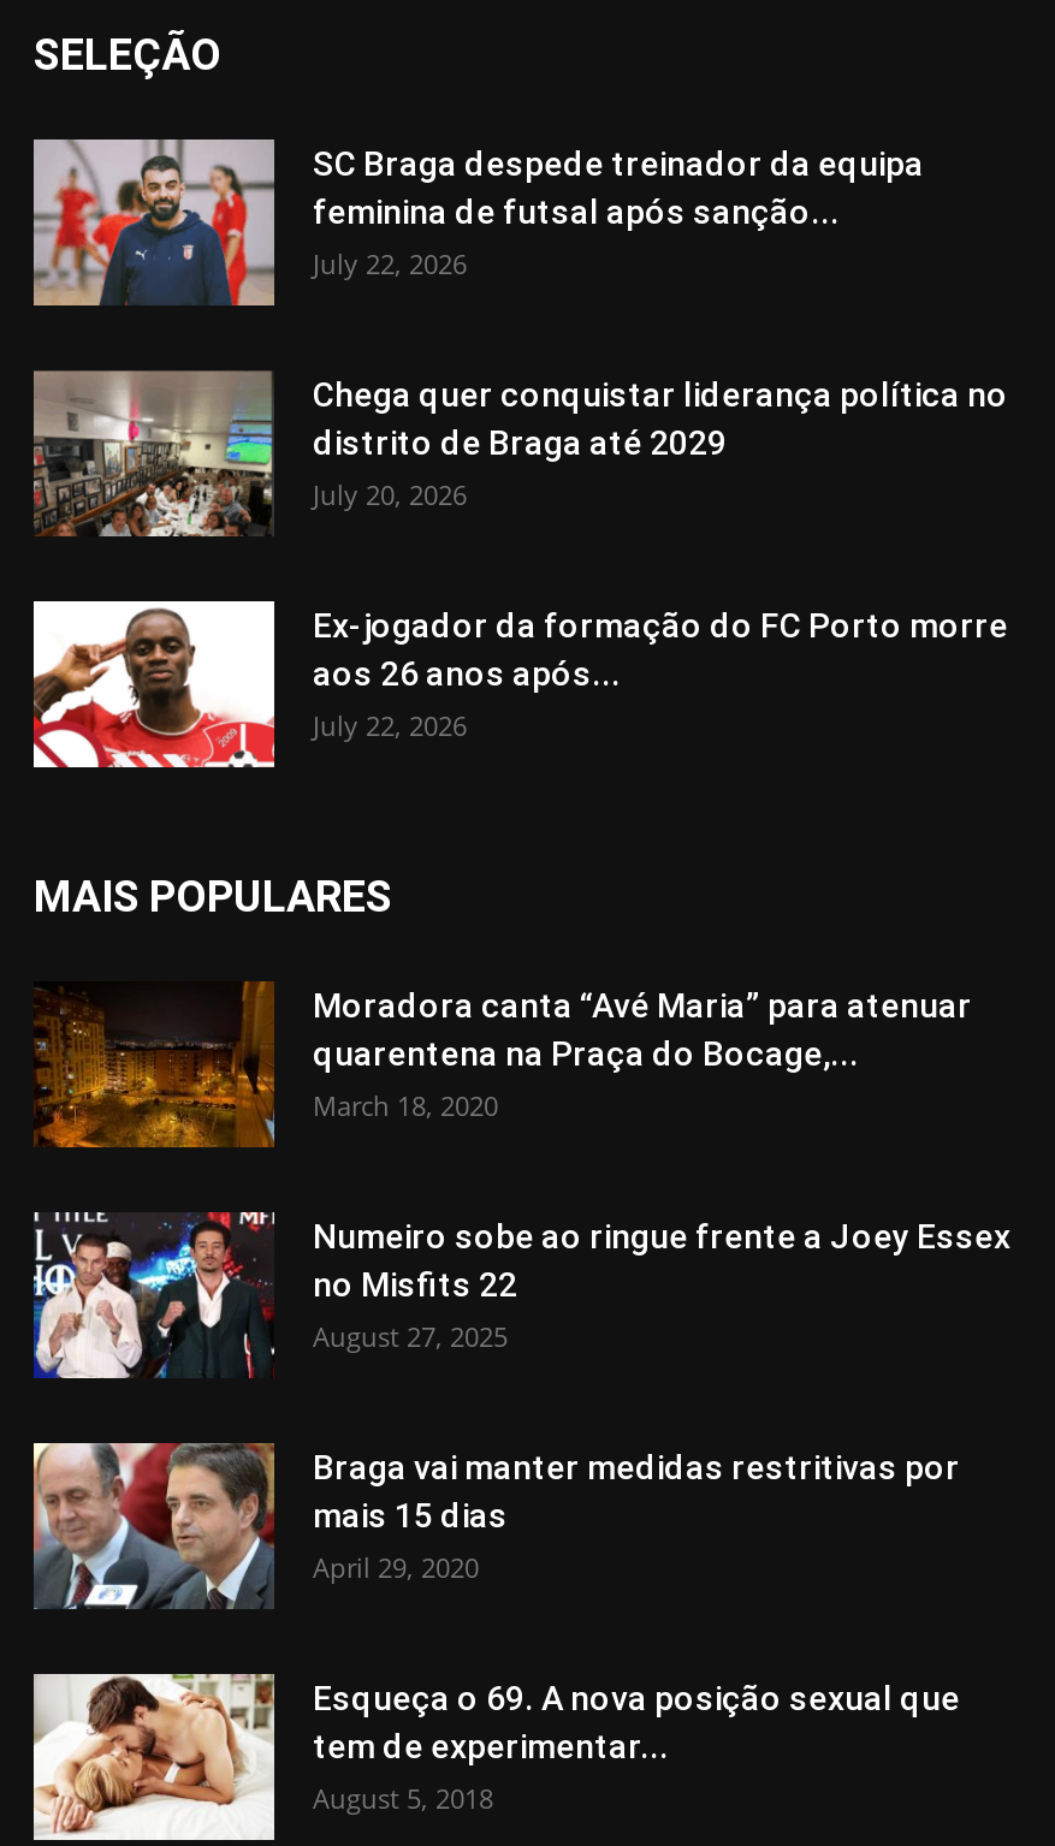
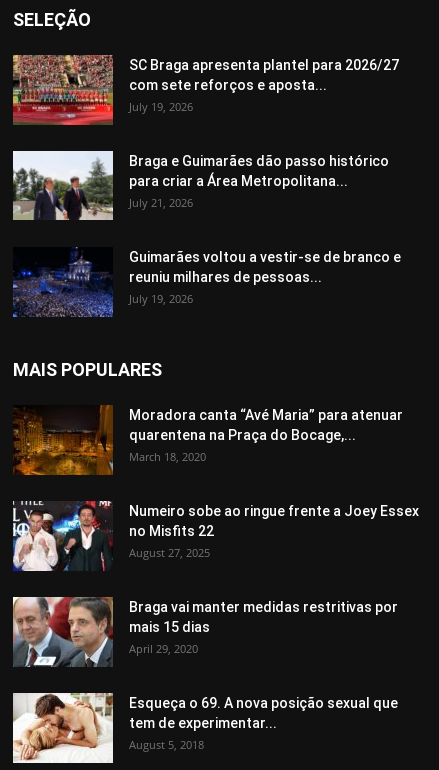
- [image]
- SC Braga despede treinador da equipa
- feminina de futsal após sanção...
- July 22, 2026
+ [image]
+ SC Braga apresenta plantel para 2026/27
+ com sete reforços e aposta...
+ July 19, 2026

- [image]
- Chega quer conquistar liderança política no
- distrito de Braga até 2029
- July 20, 2026
+ [image]
+ Braga e Guimarães dão passo histórico
+ para criar a Área Metropolitana...
+ July 21, 2026

- [image]
- Ex-jogador da formação do FC Porto morre
- aos 26 anos após...
- July 22, 2026
+ [image]
+ Guimarães voltou a vestir-se de branco e
+ reuniu milhares de pessoas...
+ July 19, 2026
